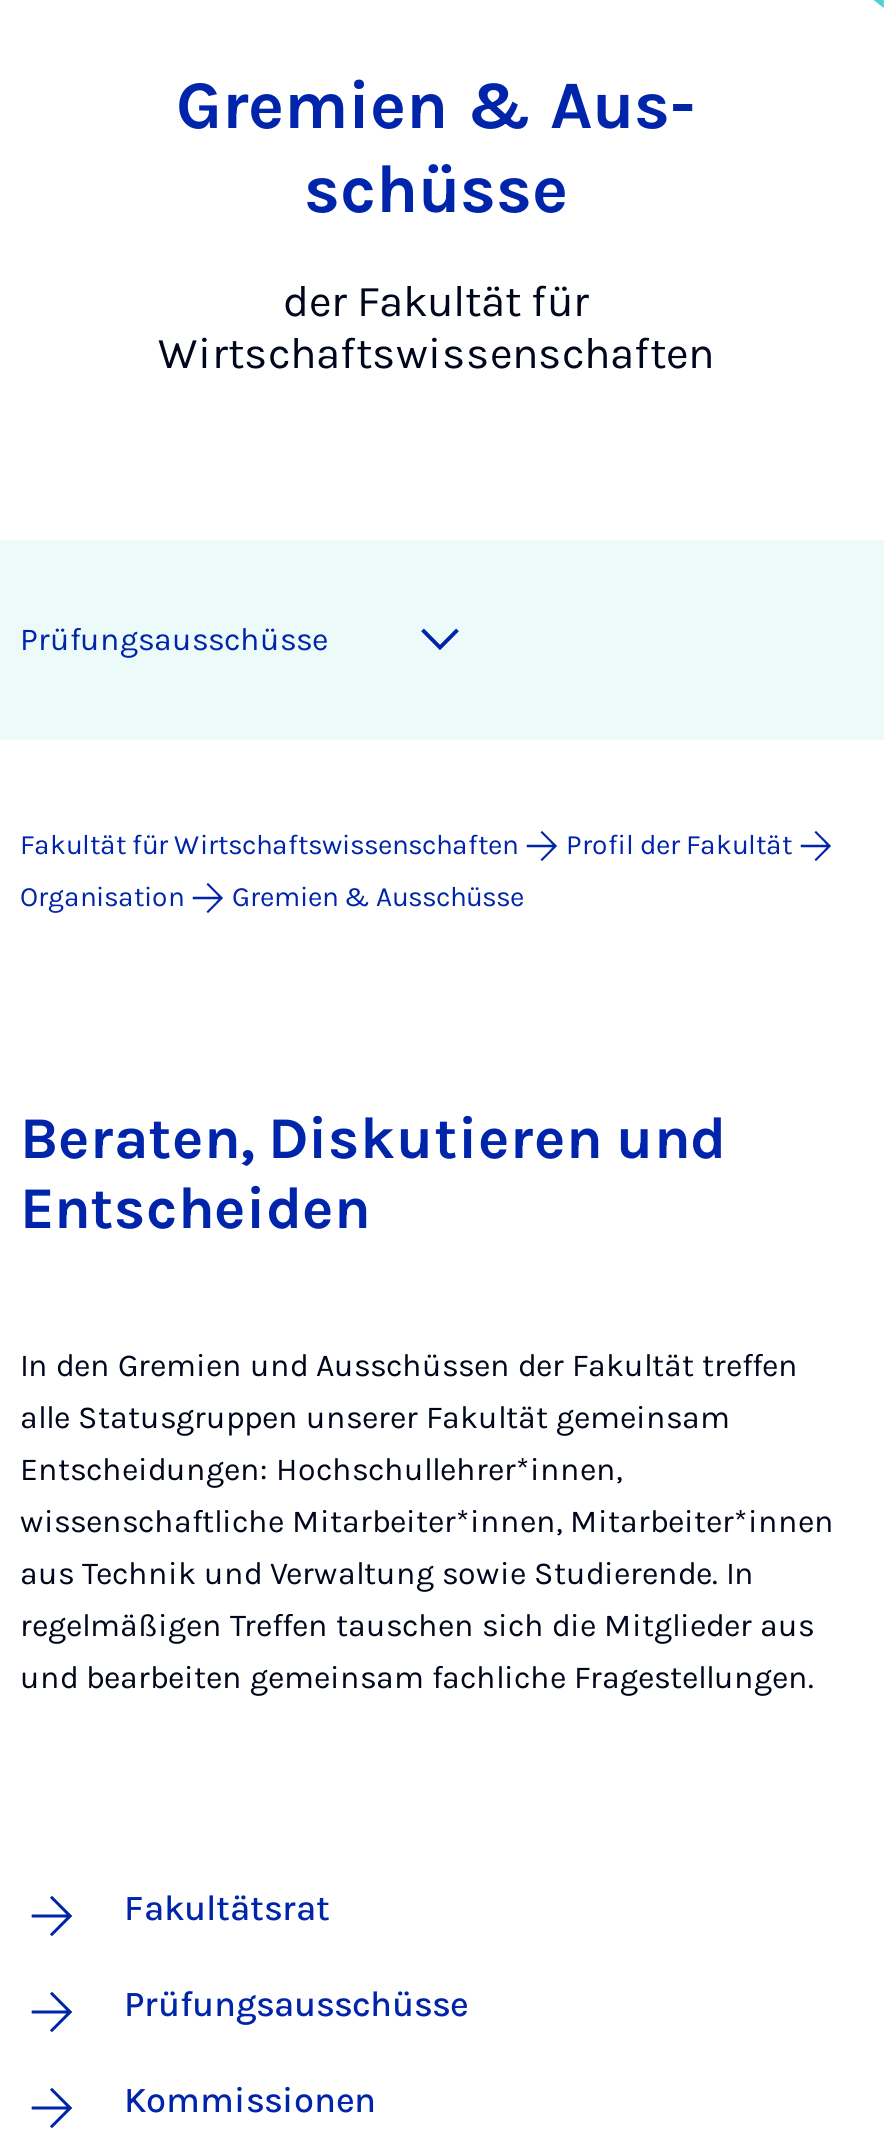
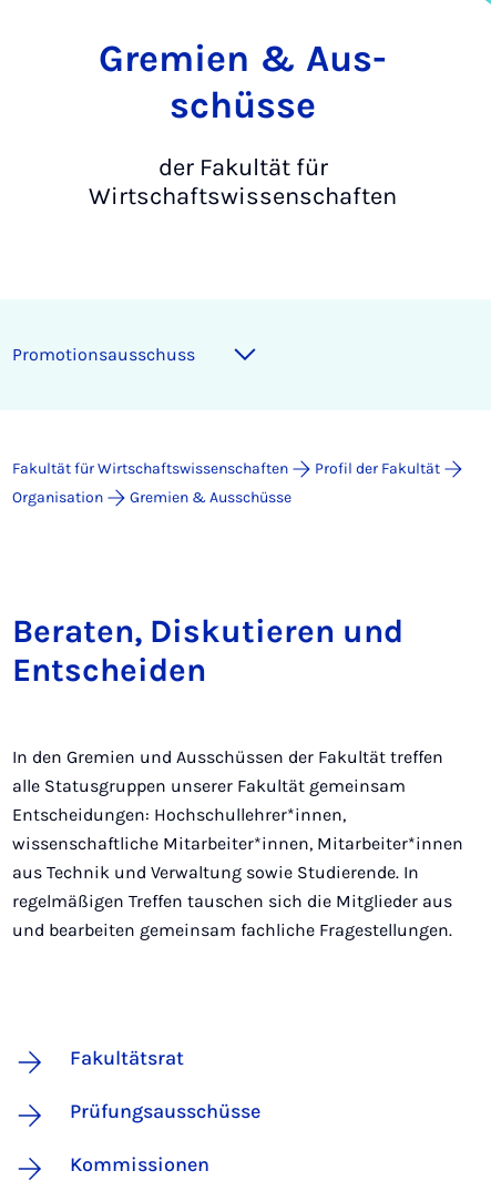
- Prüfungsausschüsse
+ Promotionsausschuss
